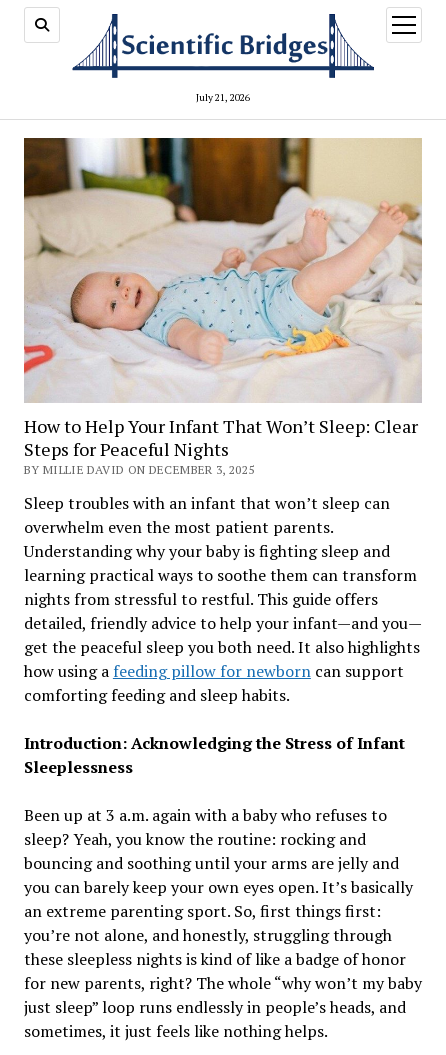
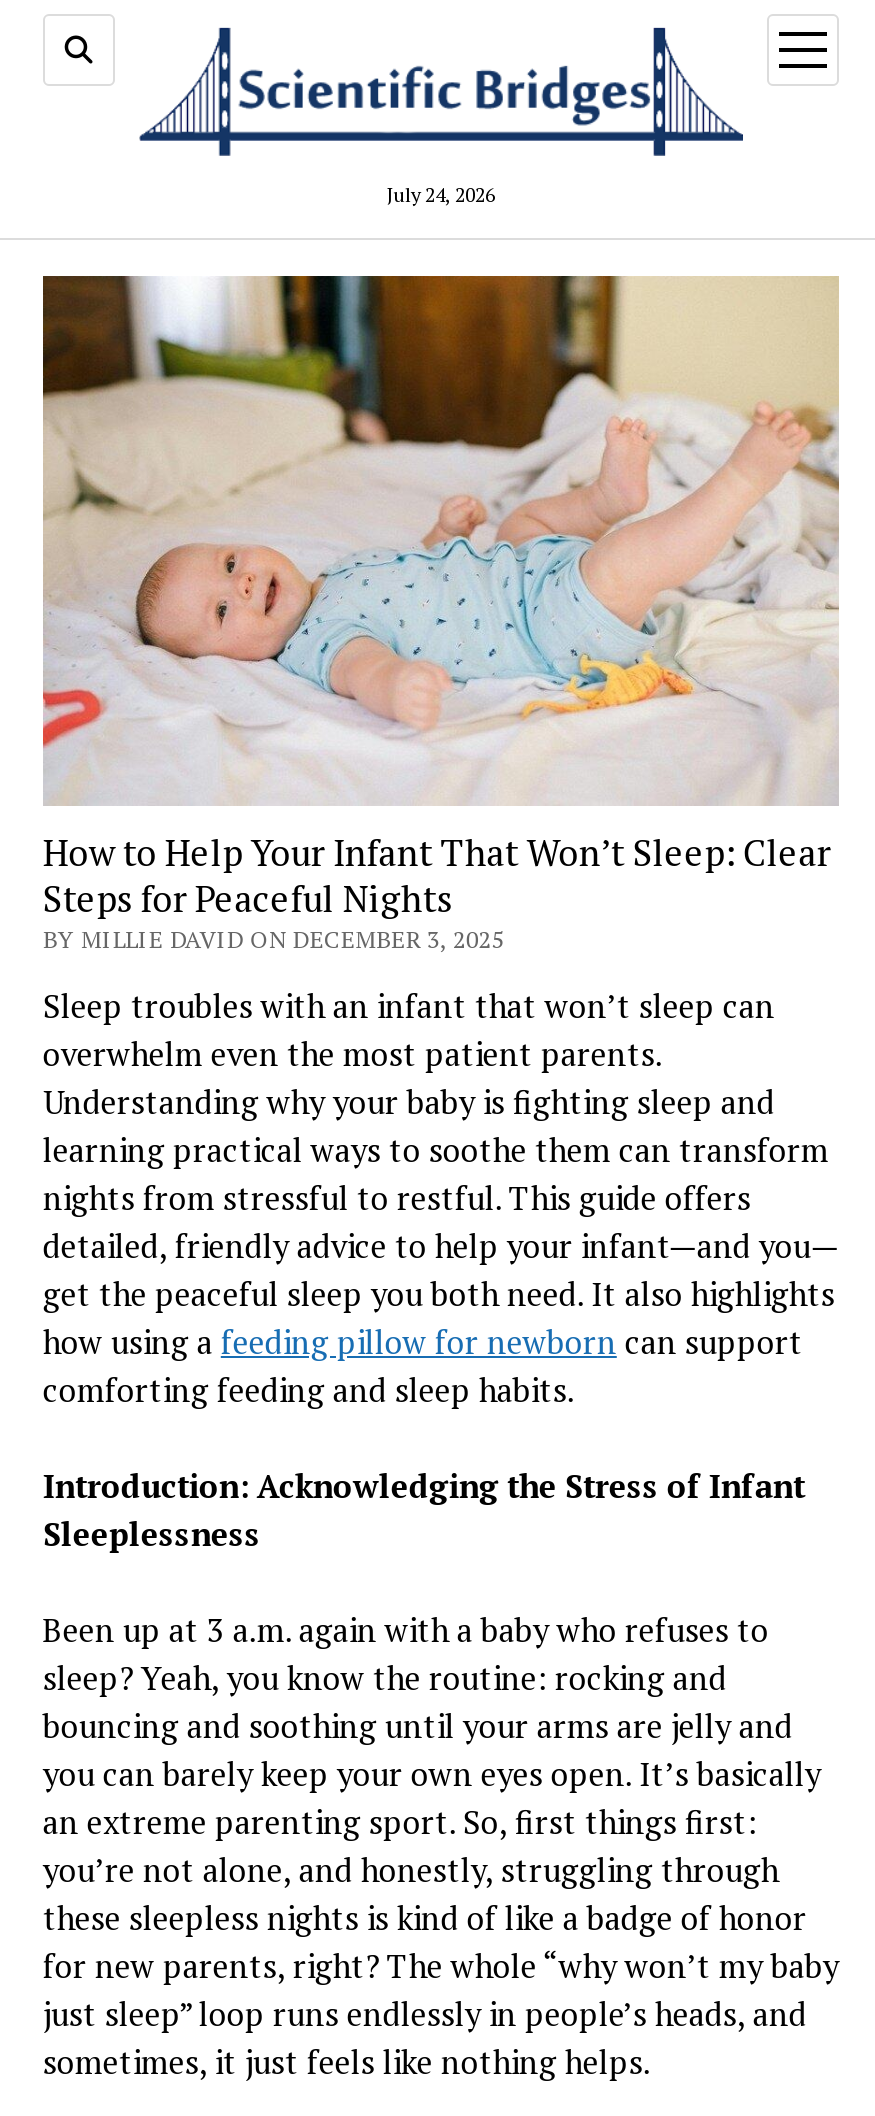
- July 21, 2026
+ July 24, 2026
